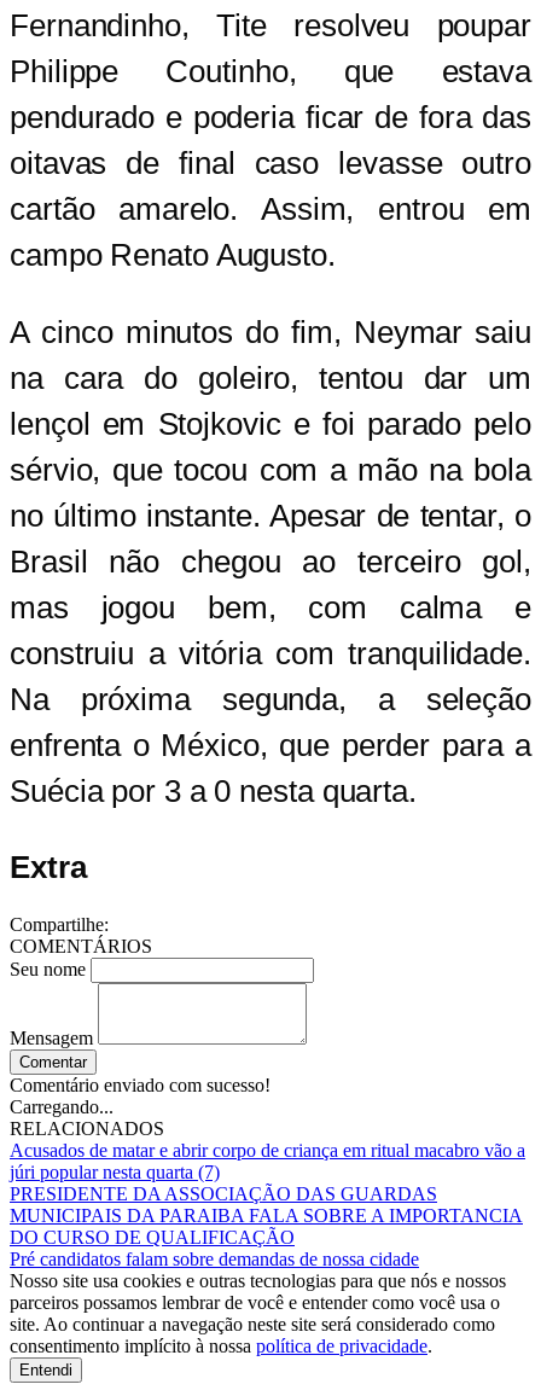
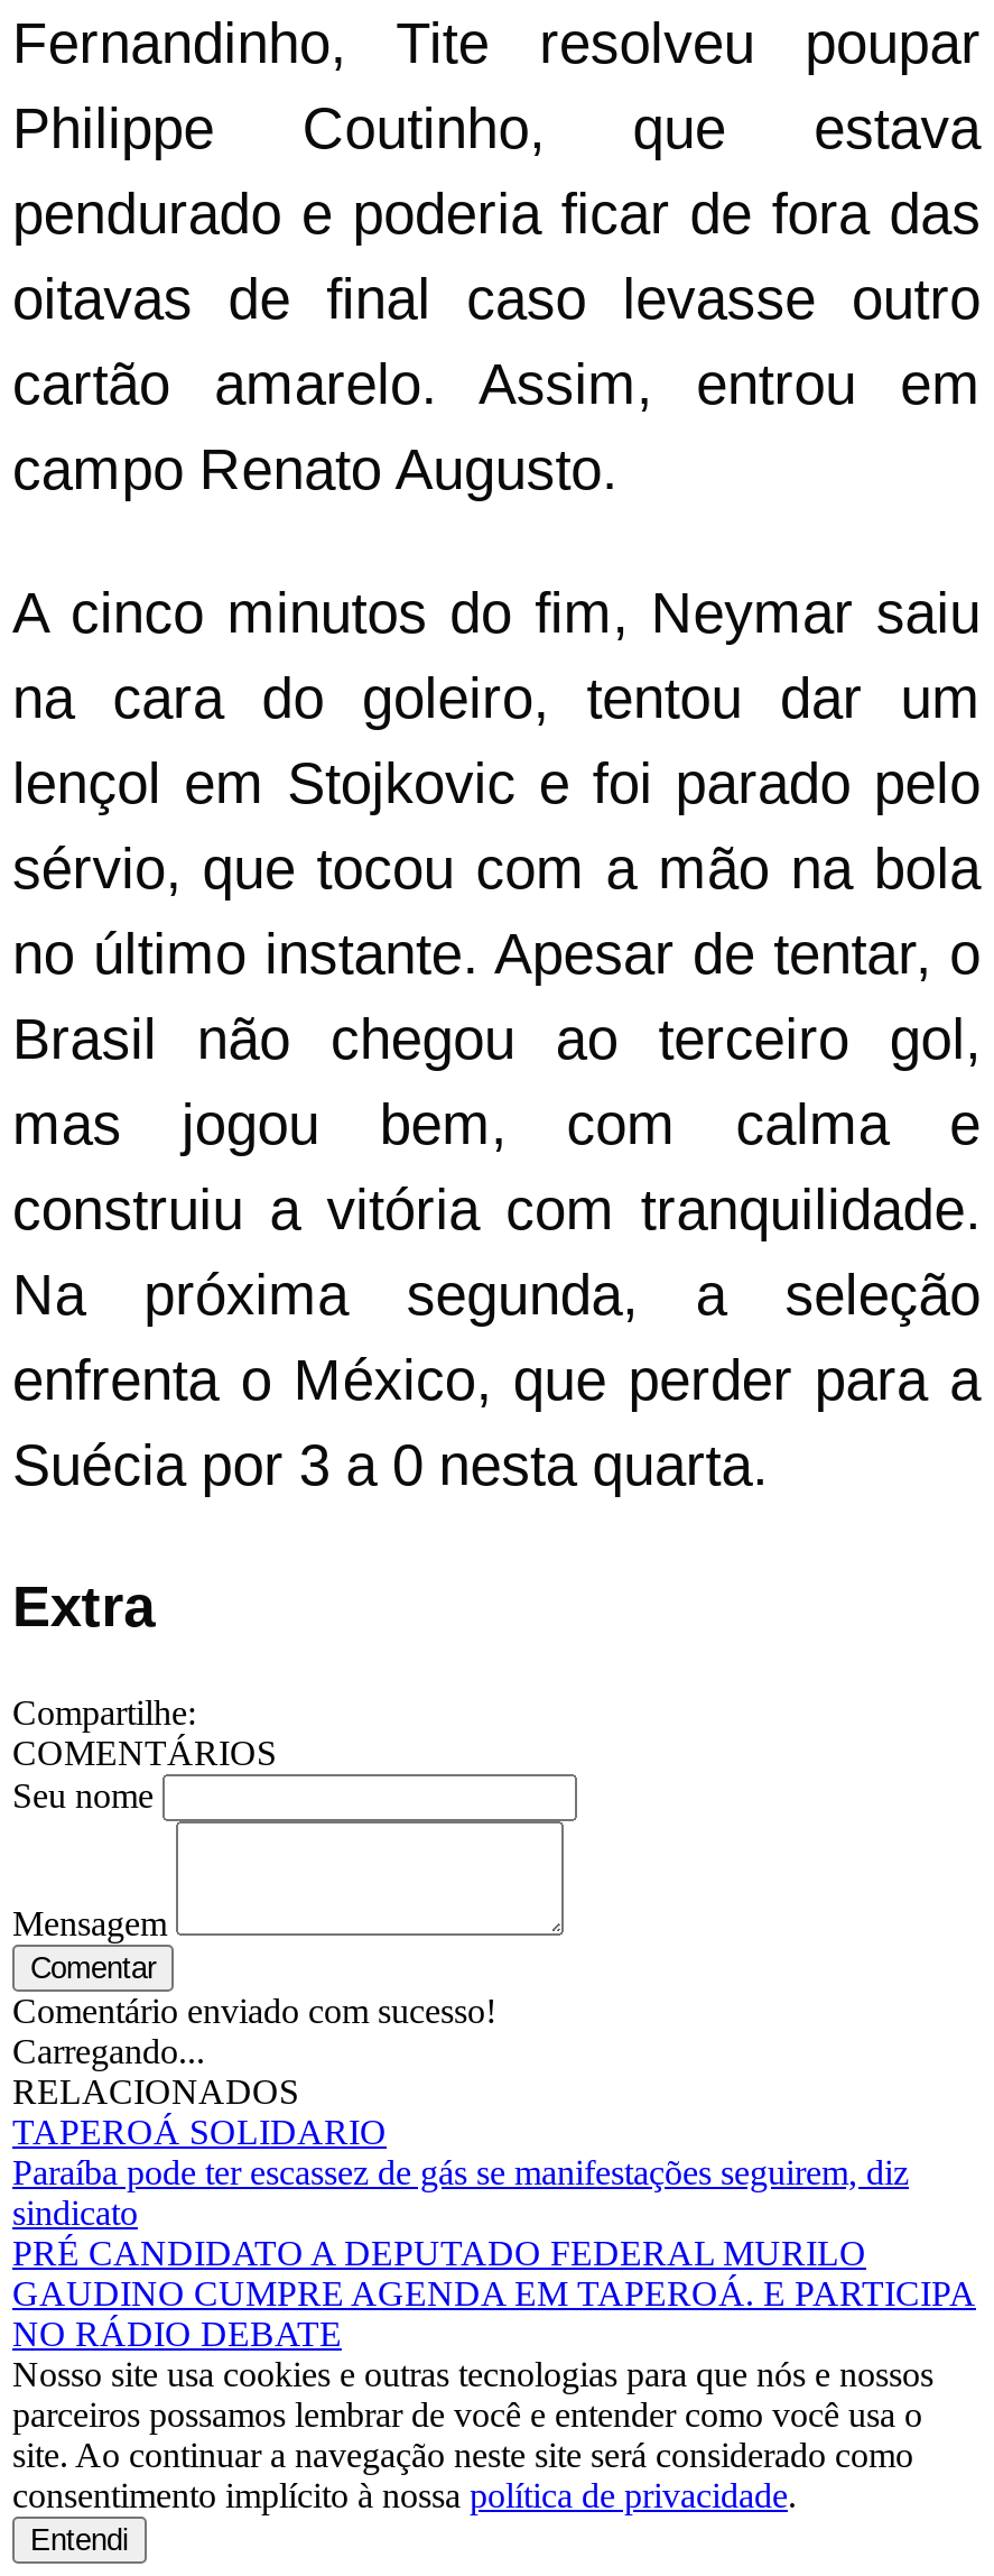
- Acusados de matar e abrir corpo de criança em ritual macabro vão a
- júri popular nesta quarta (7)
- PRESIDENTE DA ASSOCIAÇÃO DAS GUARDAS
- MUNICIPAIS DA PARAIBA FALA SOBRE A IMPORTANCIA
- DO CURSO DE QUALIFICAÇÃO
- Pré candidatos falam sobre demandas de nossa cidade
+ TAPEROÁ SOLIDARIO
+ Paraíba pode ter escassez de gás se manifestações seguirem, diz
+ sindicato
+ PRÉ CANDIDATO A DEPUTADO FEDERAL MURILO
+ GAUDINO CUMPRE AGENDA EM TAPEROÁ. E PARTICIPA
+ NO RÁDIO DEBATE
